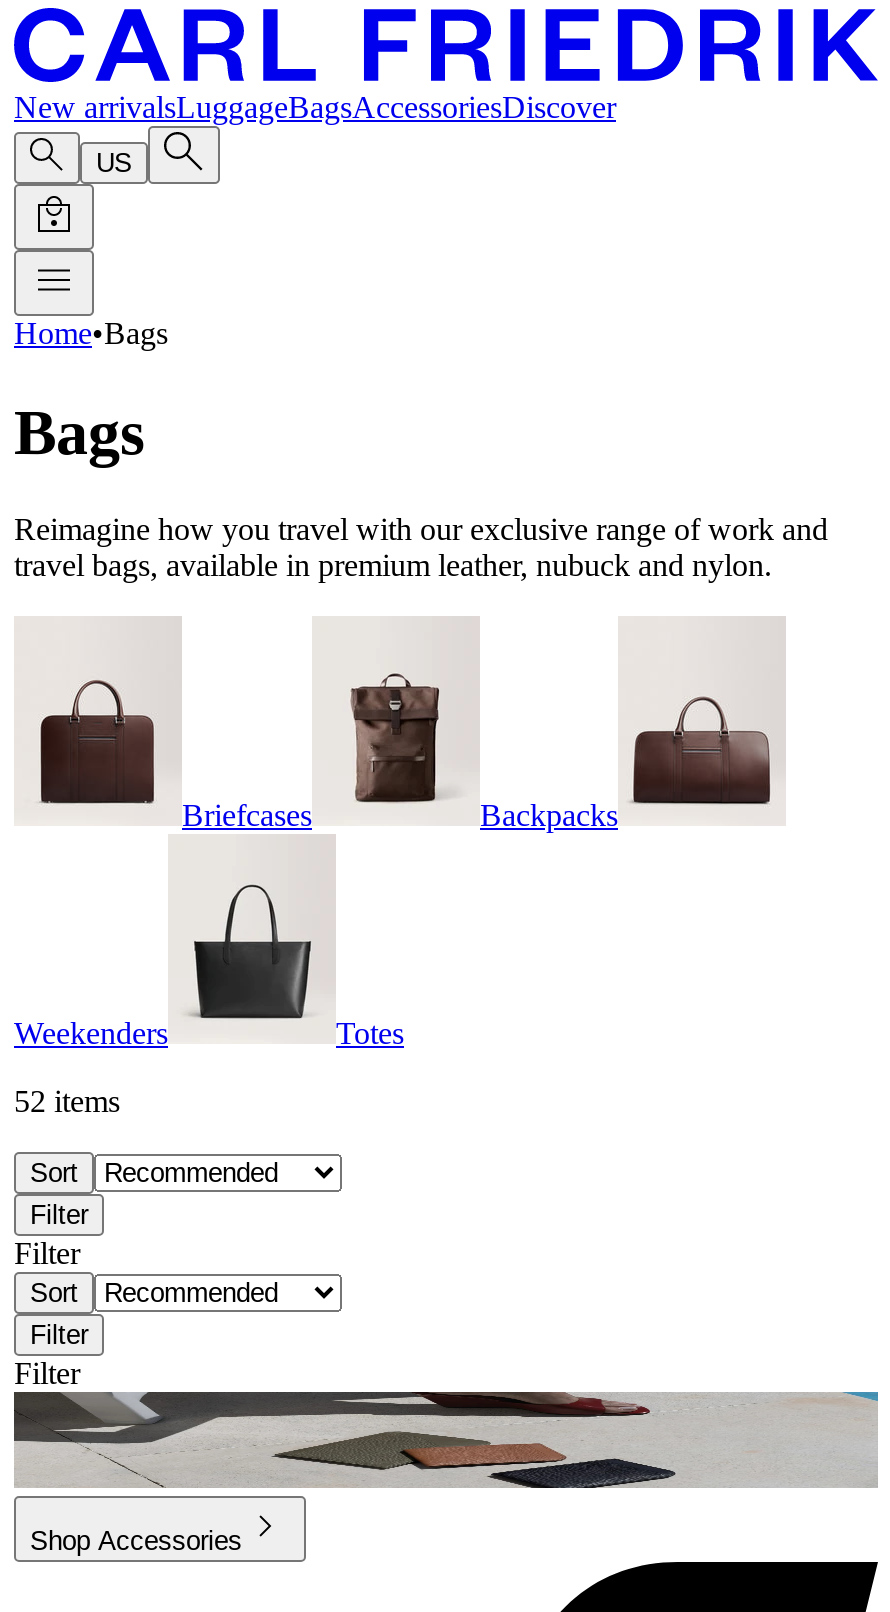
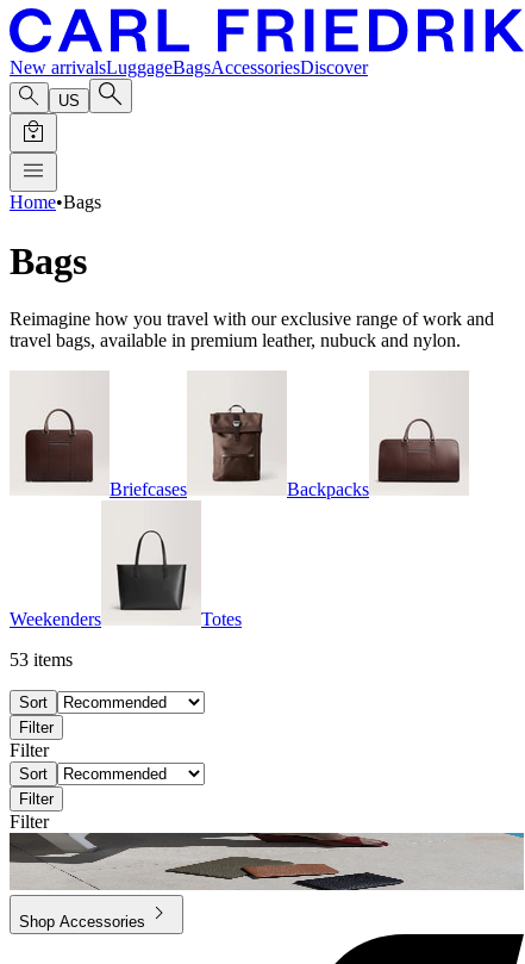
- 52 items
+ 53 items
